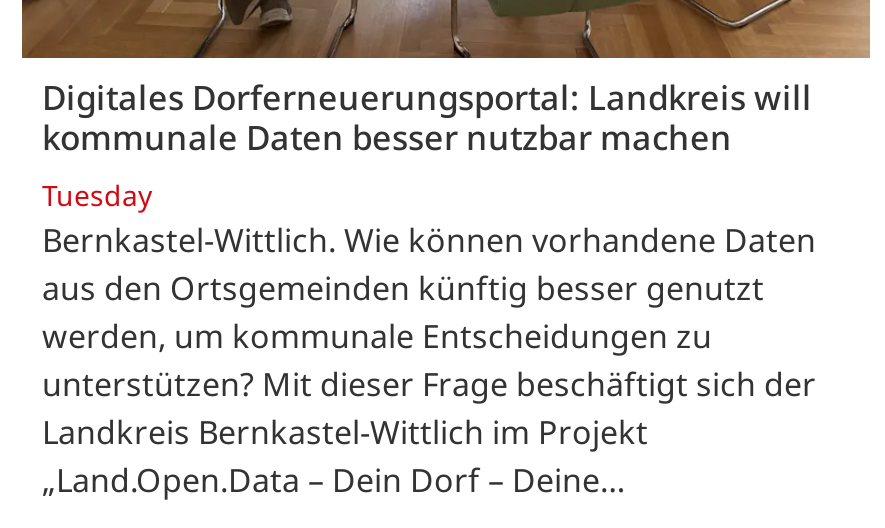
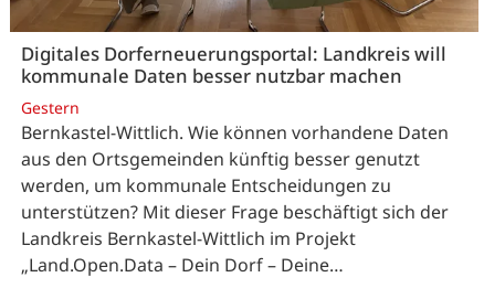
- Tuesday
+ Gestern
